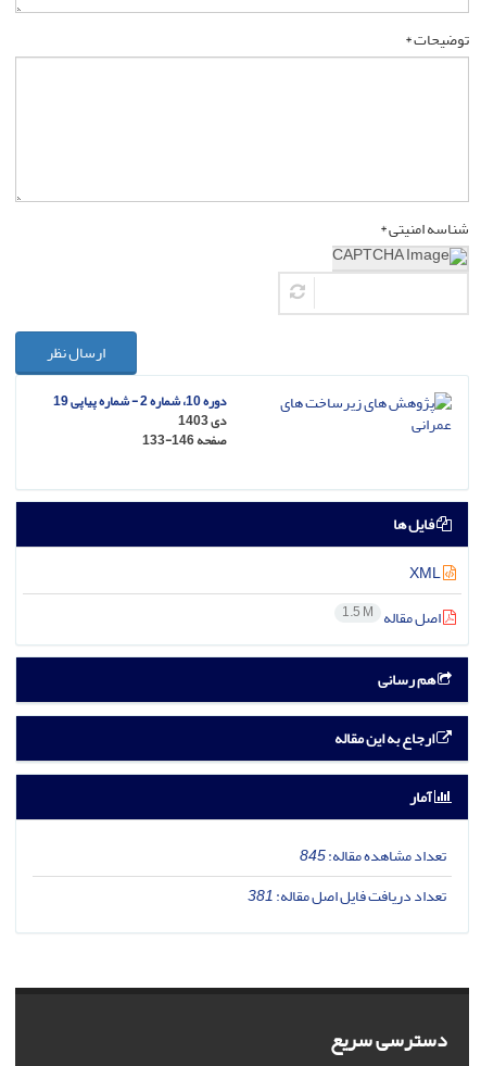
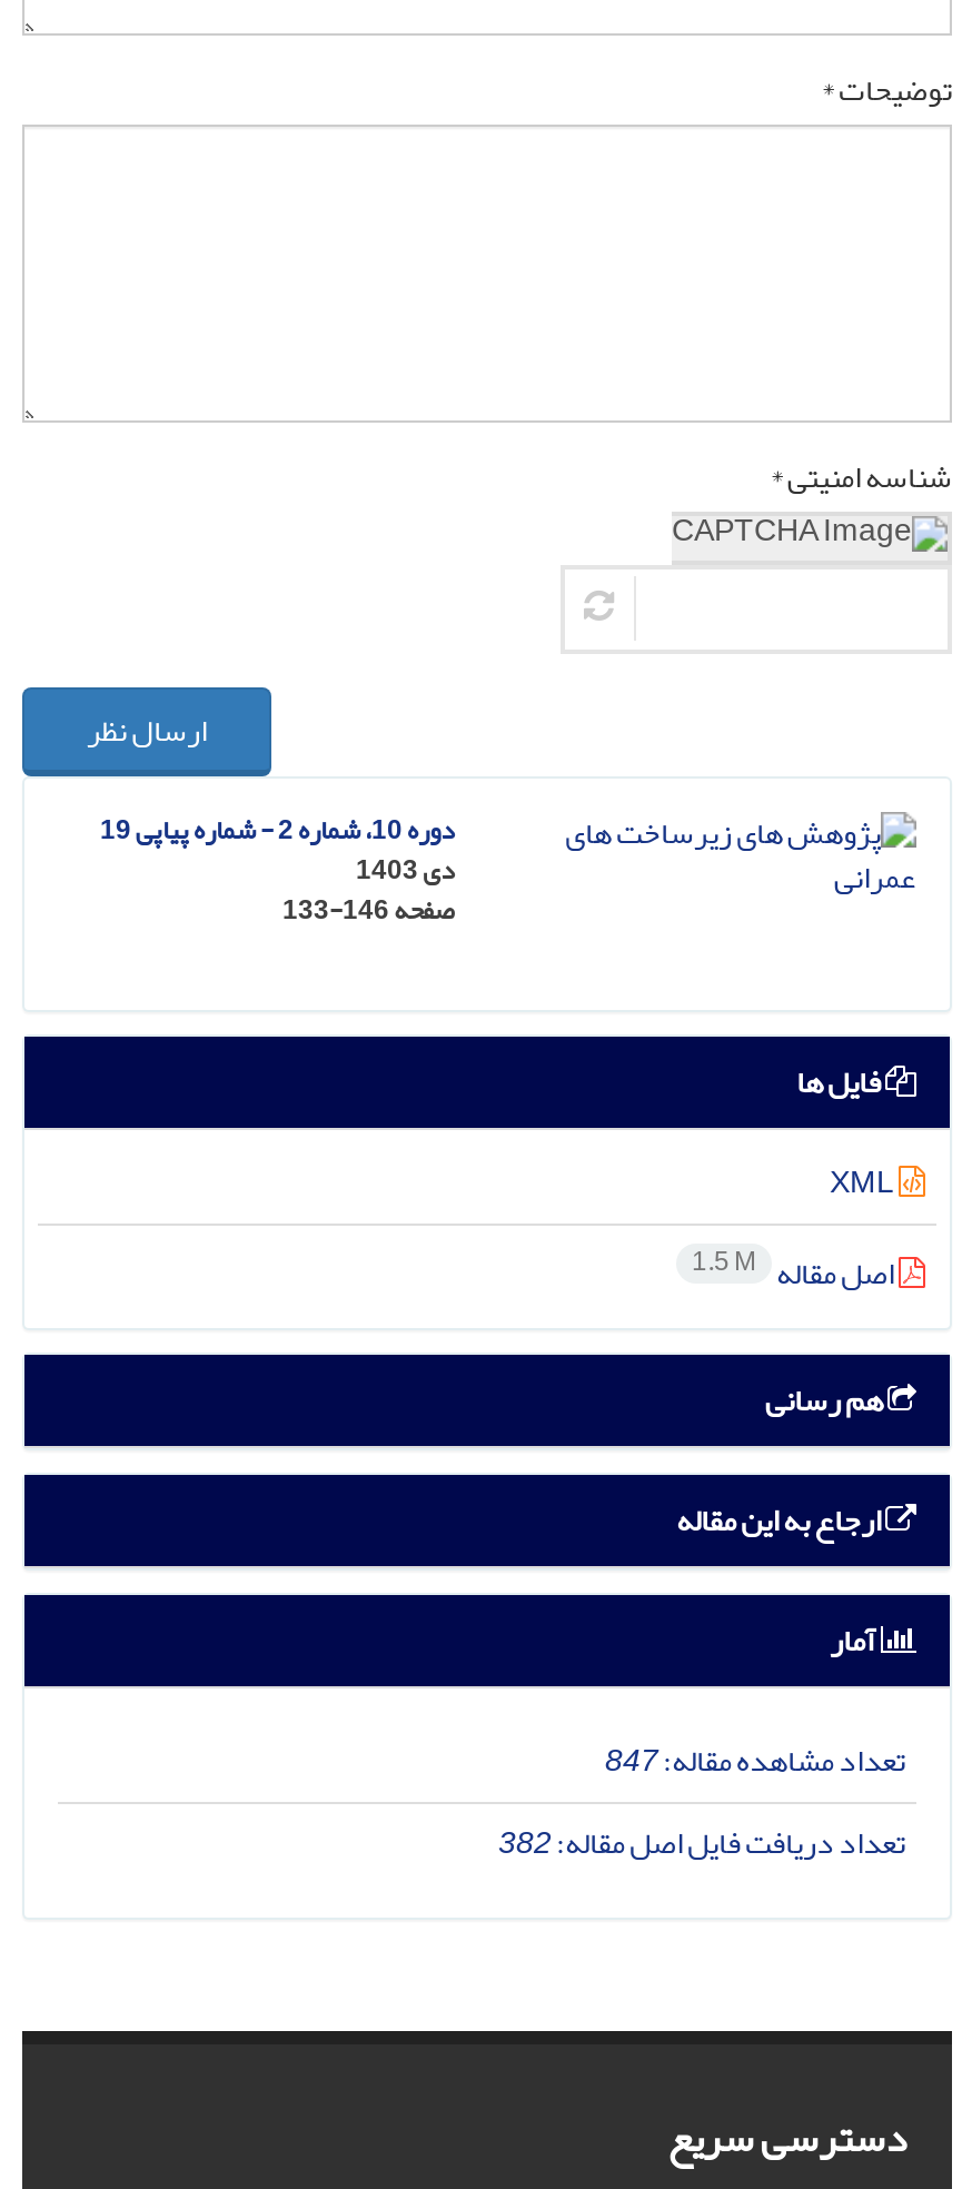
- تعداد مشاهده مقاله:845
+ تعداد مشاهده مقاله:847

- تعداد دریافت فایل اصل مقاله:381
+ تعداد دریافت فایل اصل مقاله:382
